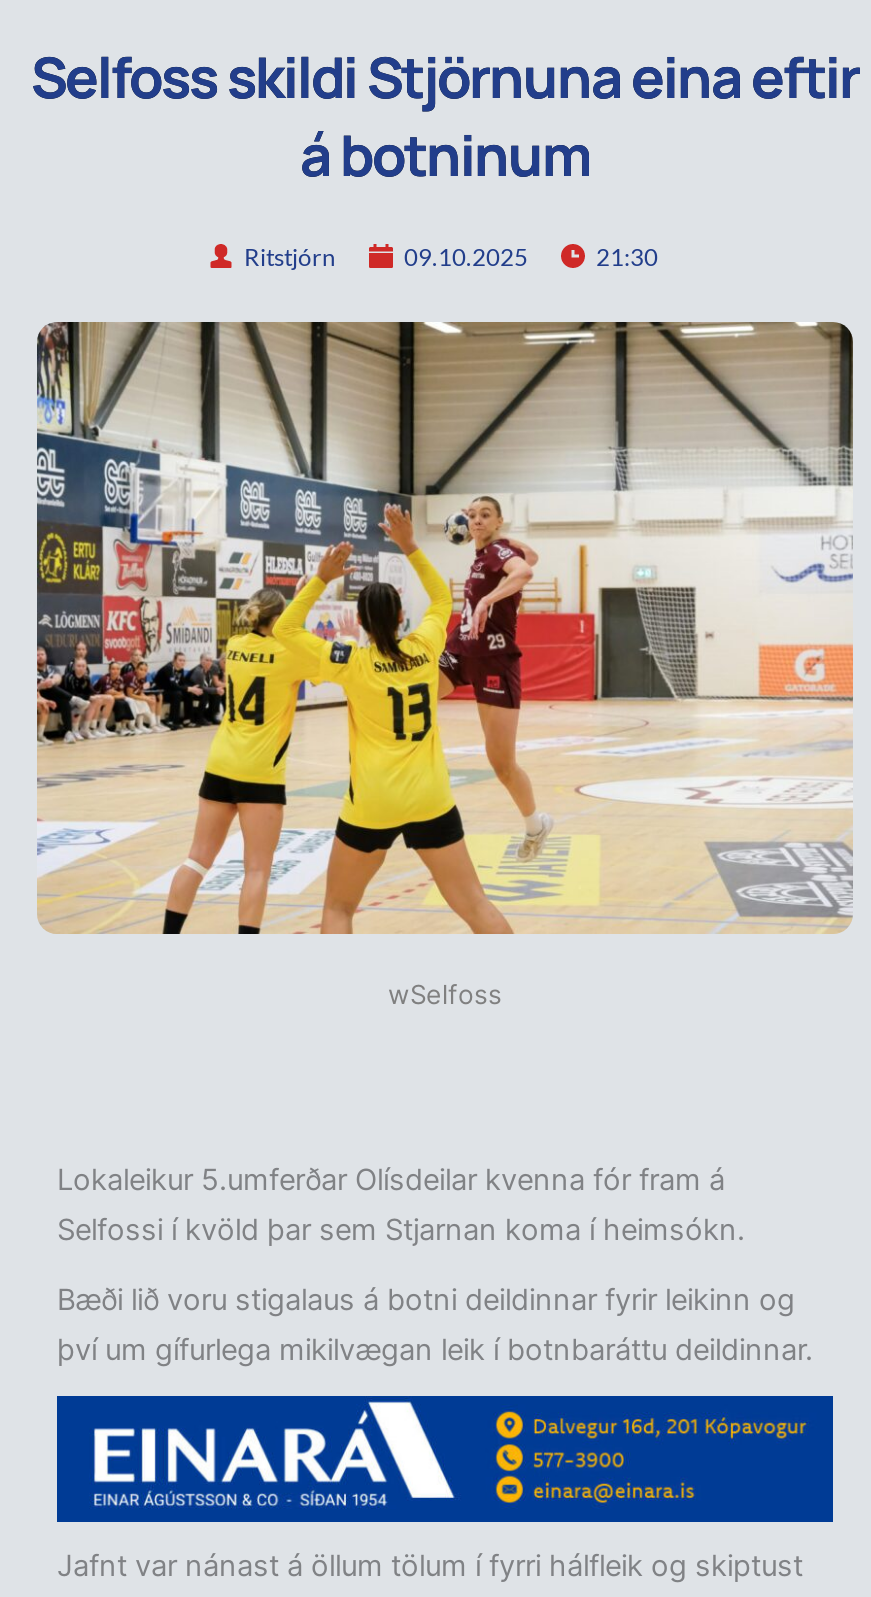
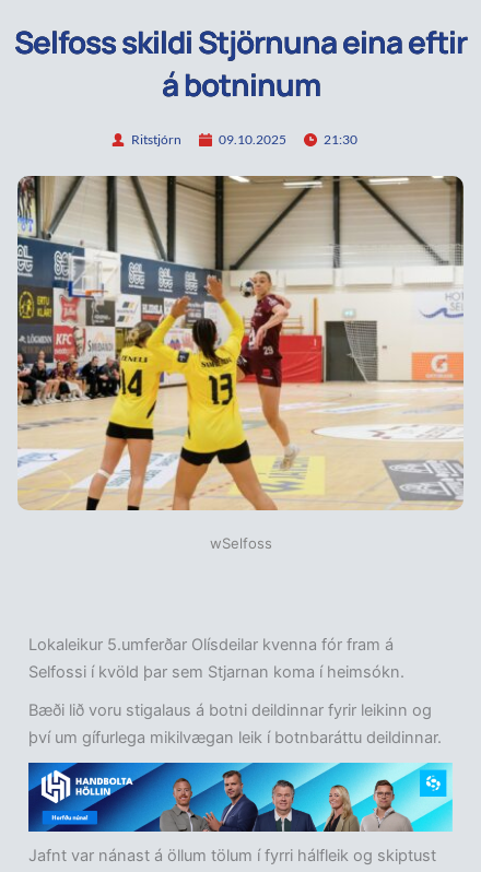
- [image]
+ [image]
